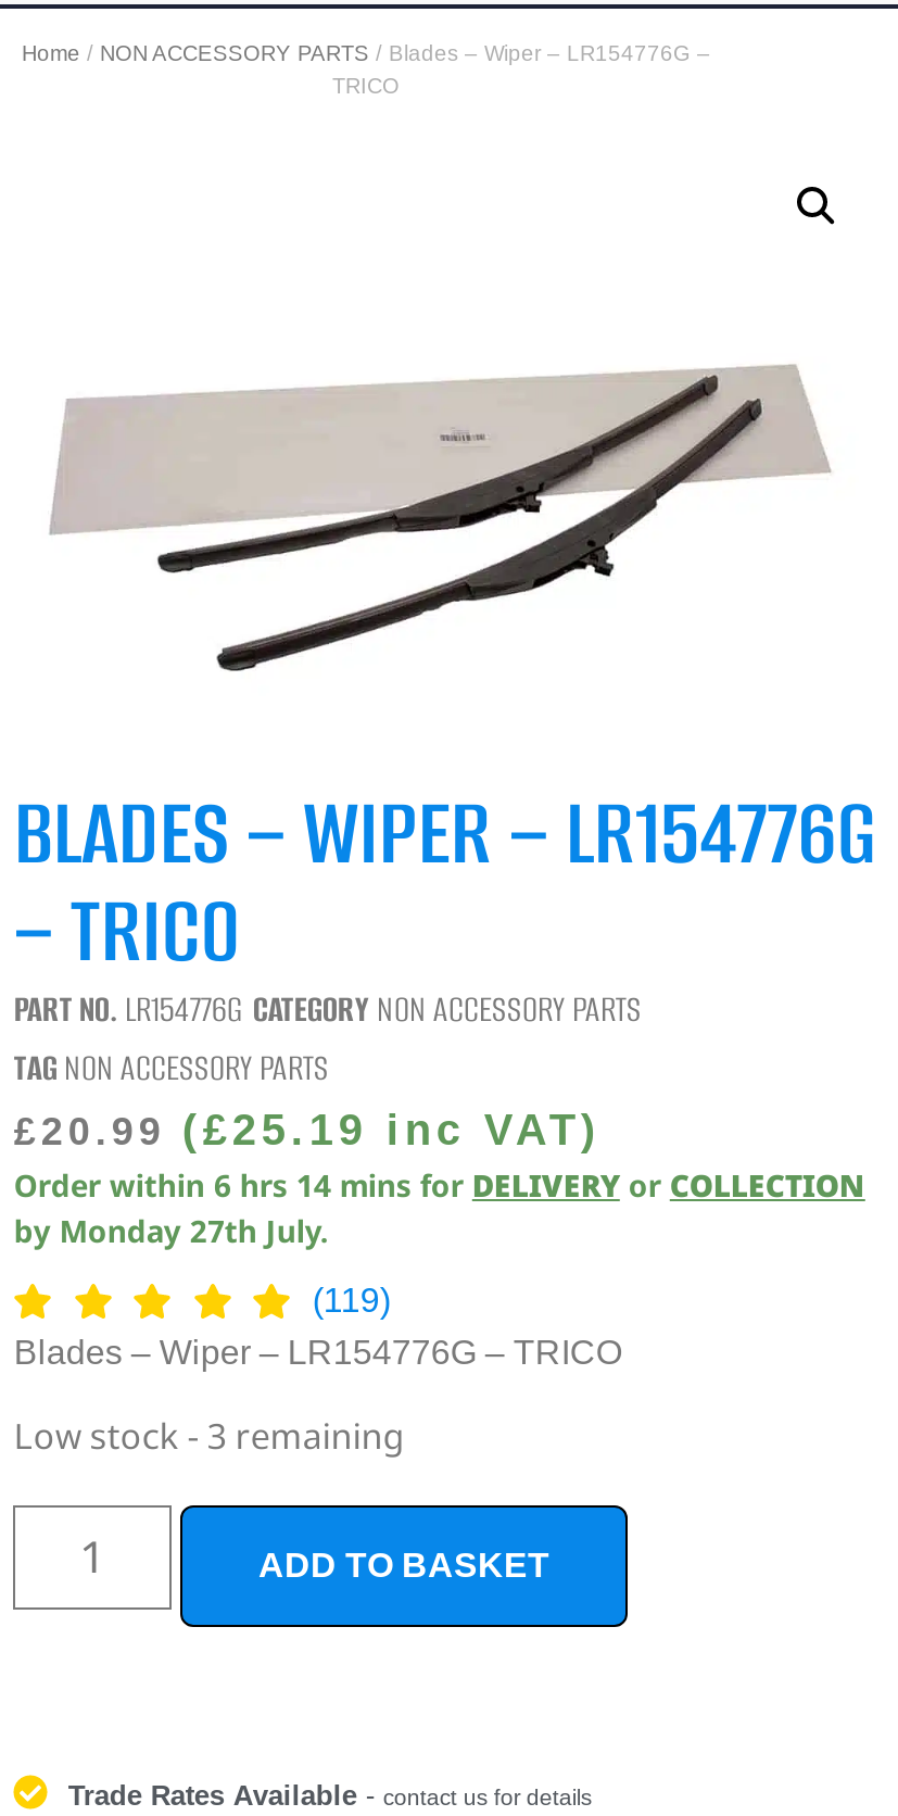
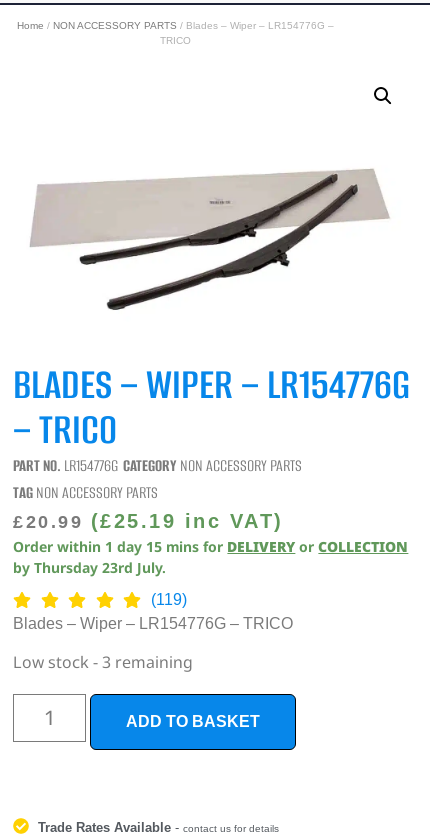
- Order within 6 hrs 14 mins for DELIVERY or COLLECTION
+ Order within 1 day 15 mins for DELIVERY or COLLECTION

- by Monday 27th July.
+ by Thursday 23rd July.
